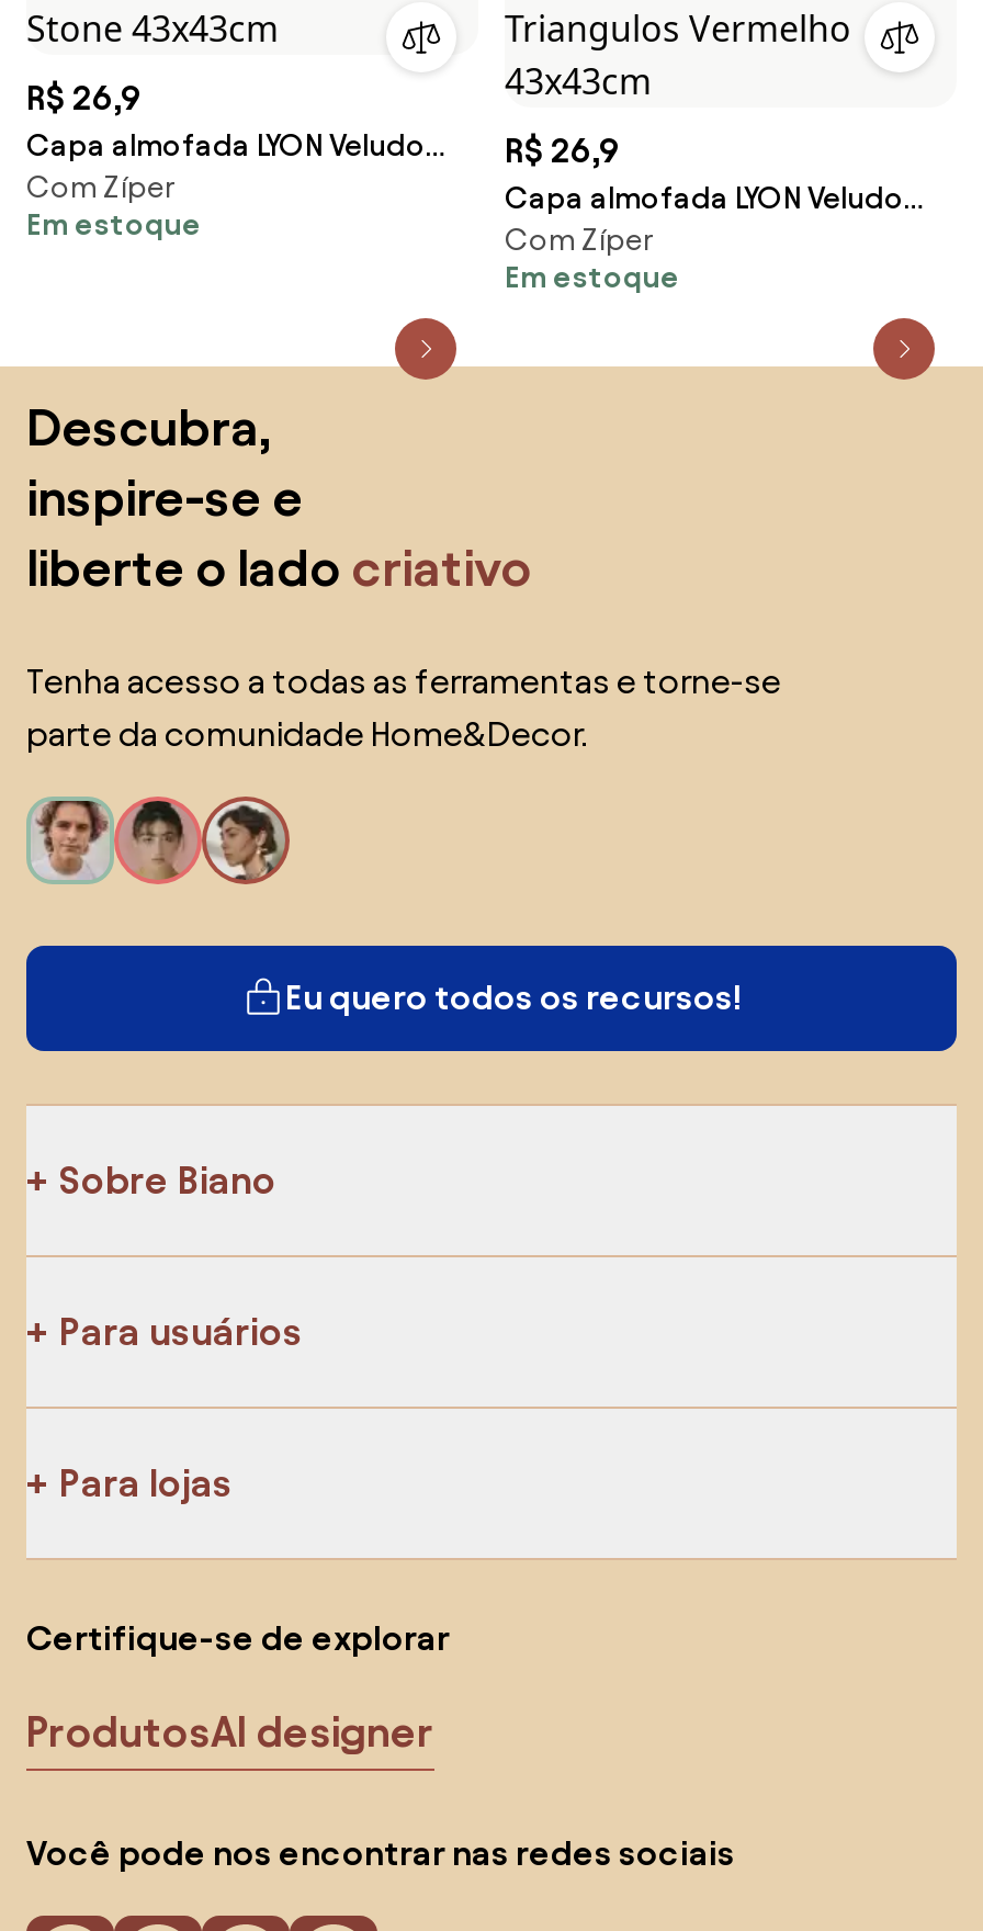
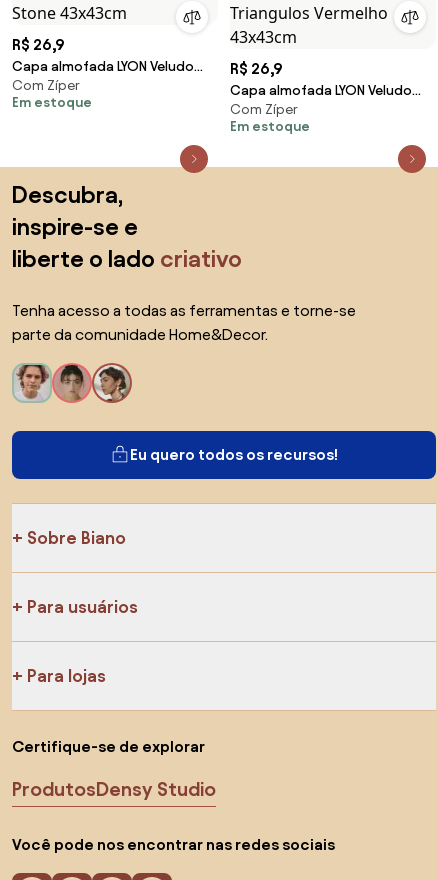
- ProdutosAI designer
+ ProdutosDensy Studio
